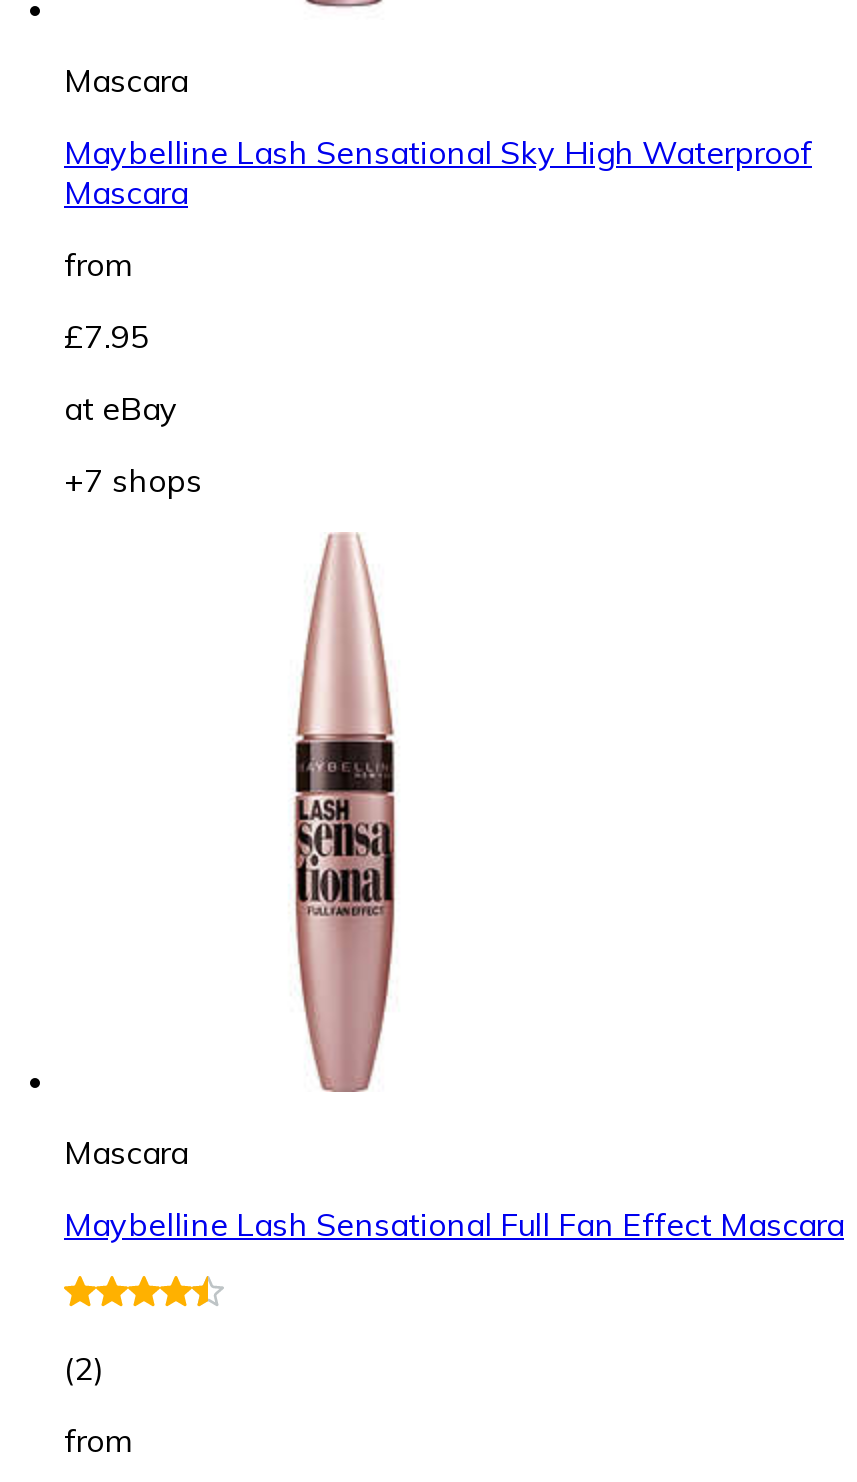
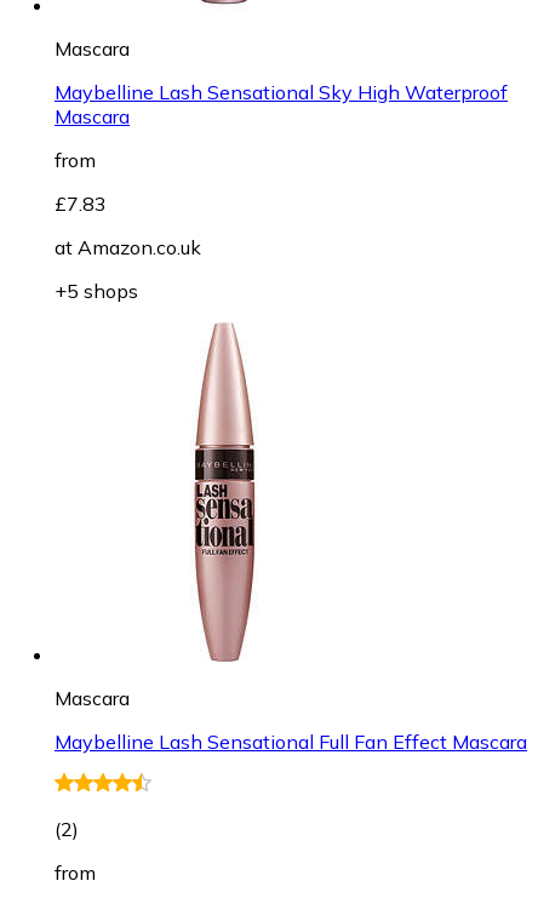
- £7.95
+ £7.83

- at eBay
+ at Amazon.co.uk

- +7 shops
+ +5 shops
